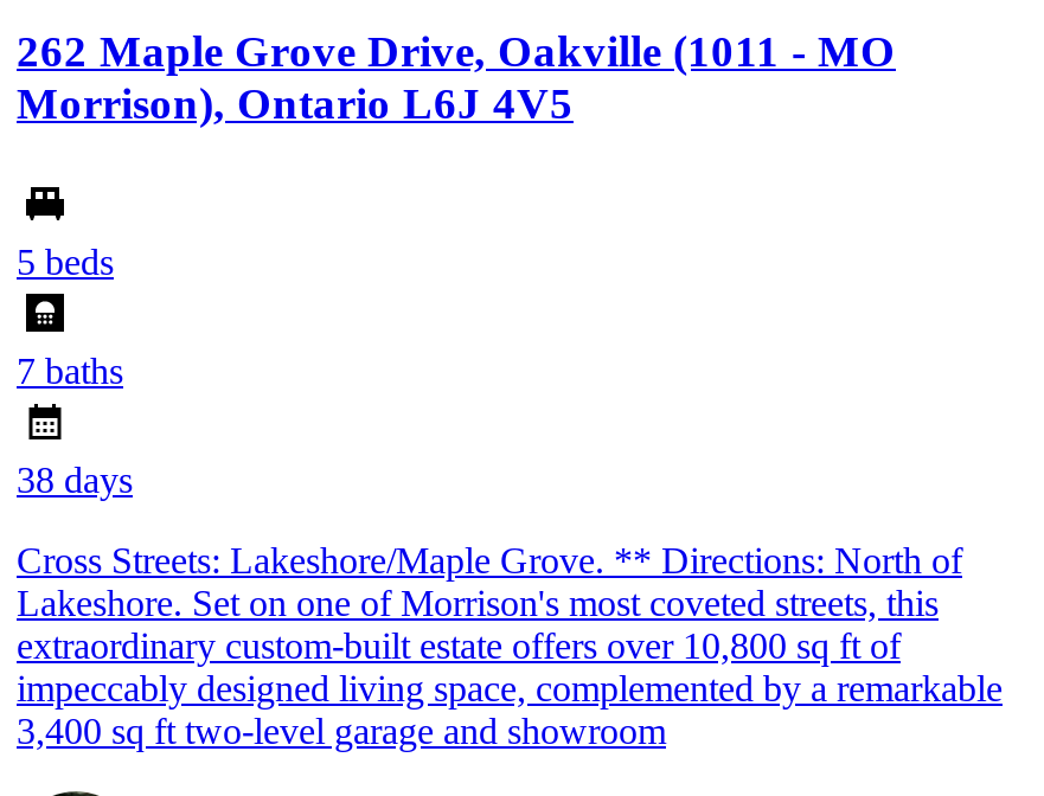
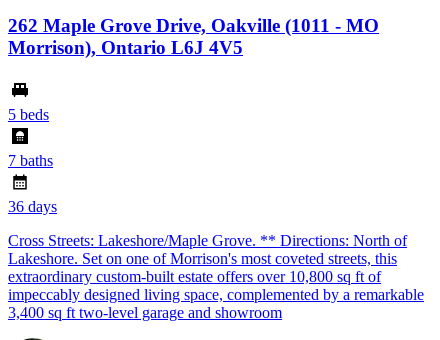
- 38 days
+ 36 days
